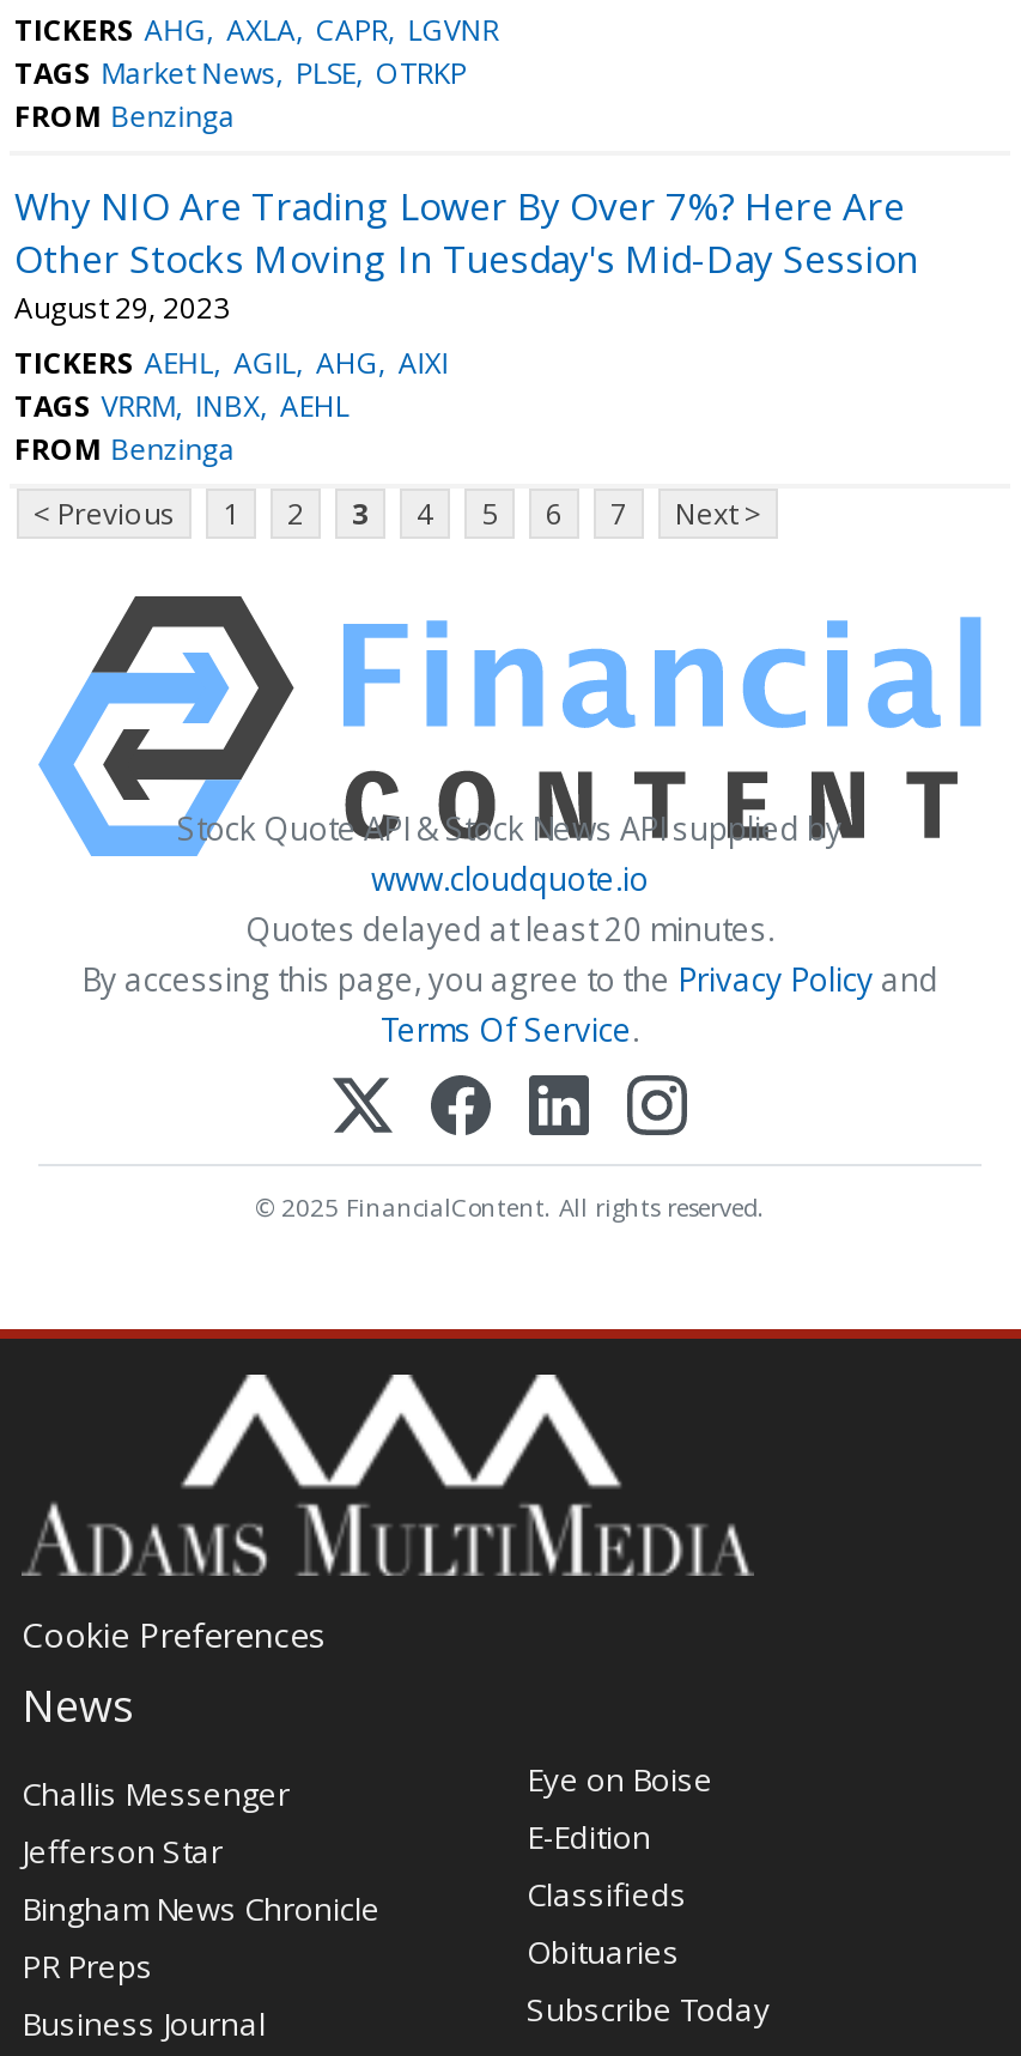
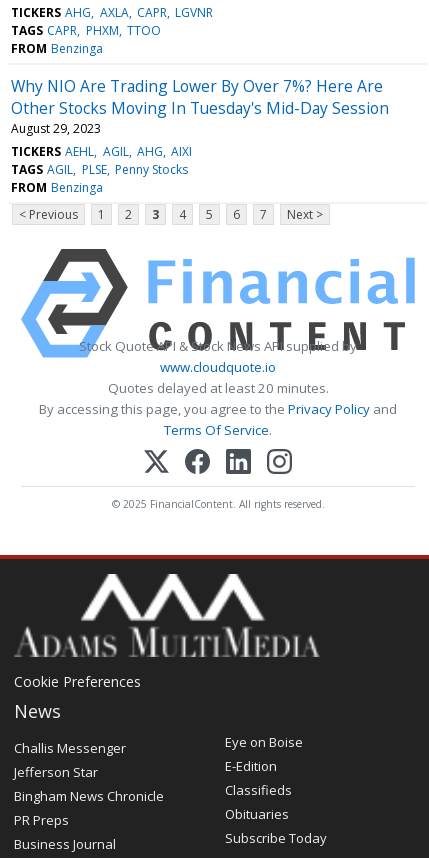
- TAGS Market News PLSE OTRKP
+ TAGS CAPR PHXM TTOO

- TAGS VRRM INBX AEHL
+ TAGS AGIL PLSE Penny Stocks
